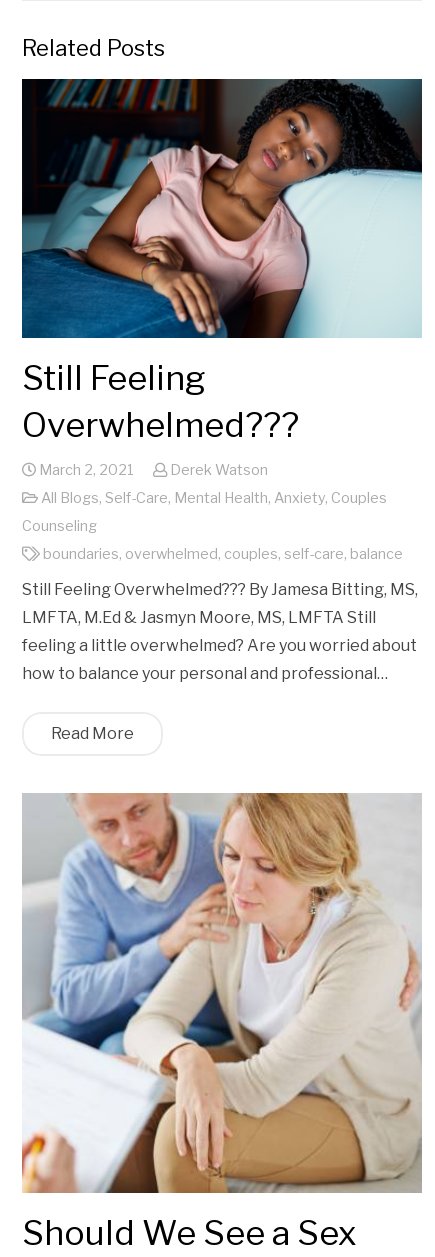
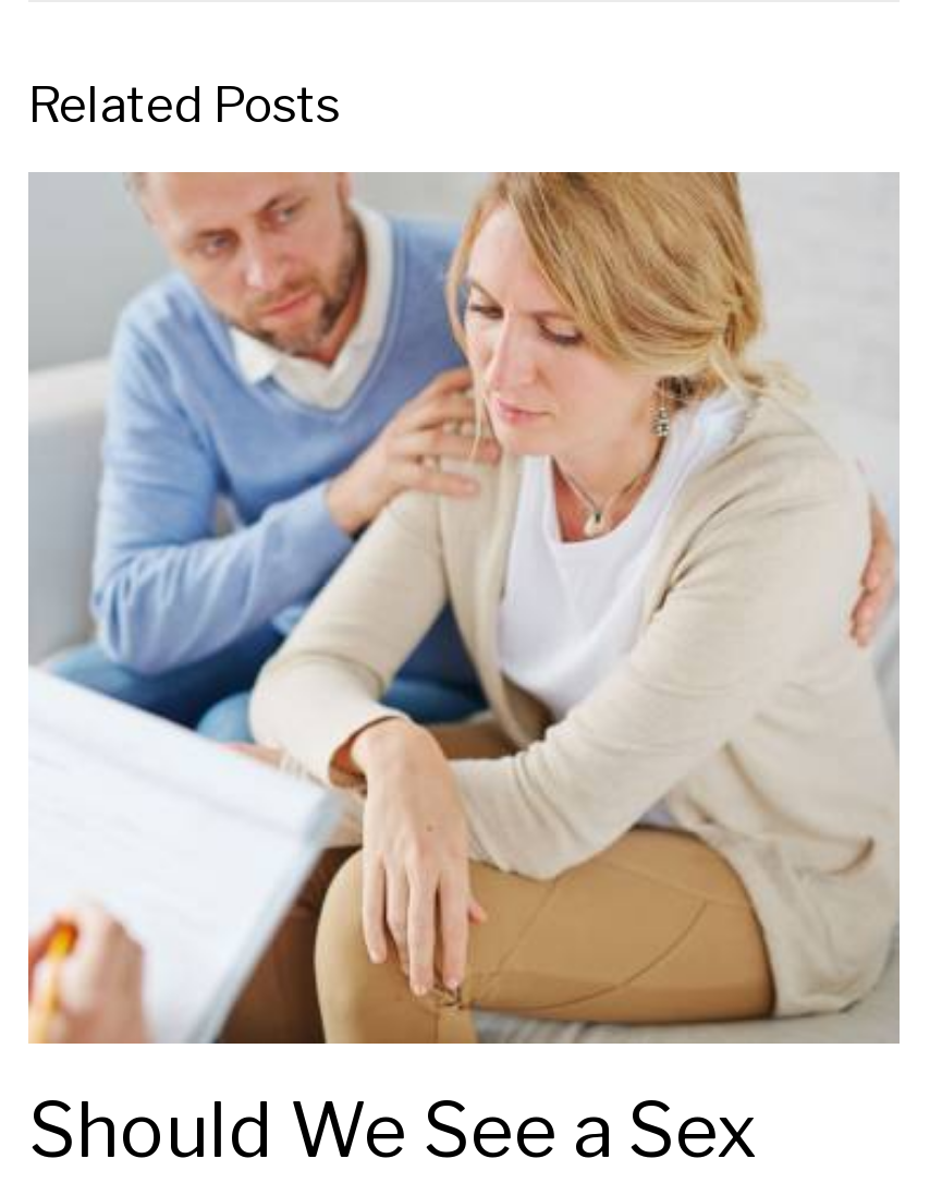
- [image]
- Still Feeling
- Overwhelmed???
- March 2, 2021
- Derek Watson
- All Blogs, Self-Care, Mental Health, Anxiety, Couples
- Counseling
- boundaries, overwhelmed, couples, self-care, balance
- Still Feeling Overwhelmed??? By Jamesa Bitting, MS,
- LMFTA, M.Ed & Jasmyn Moore, MS, LMFTA Still
- feeling a little overwhelmed? Are you worried about
- how to balance your personal and professional…
- Read More
